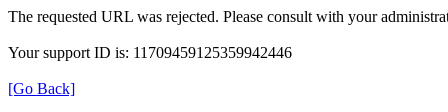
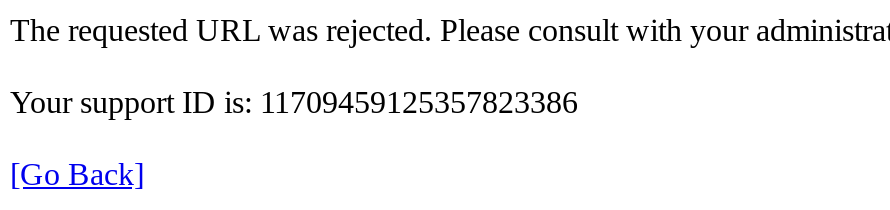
- Your support ID is: 11709459125359942446
+ Your support ID is: 11709459125357823386
